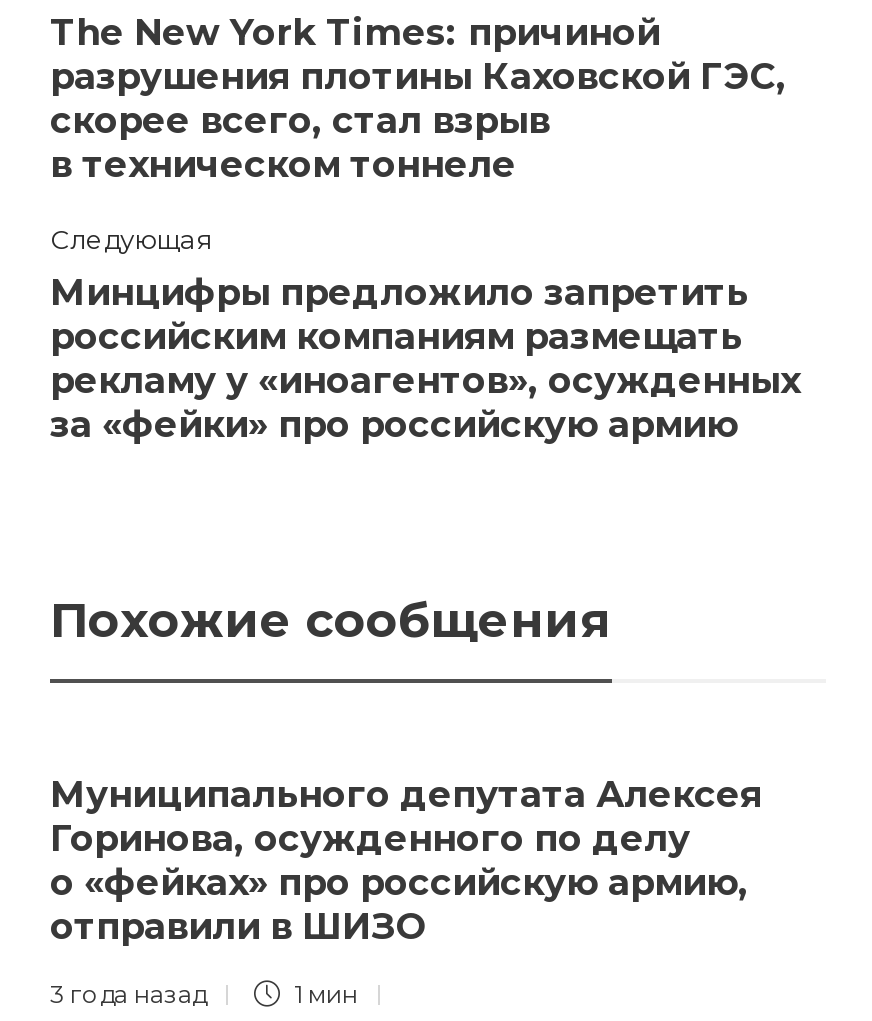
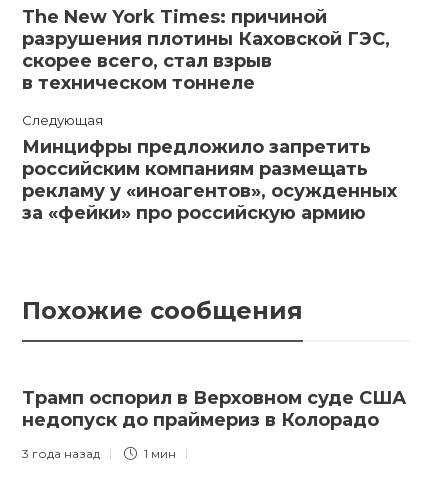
- Муниципального депутата Алексея
- Горинова, осужденного по делу
- о «фейках» про российскую армию,
- отправили в ШИЗО
+ Трамп оспорил в Верховном суде США
+ недопуск до праймериз в Колорадо
